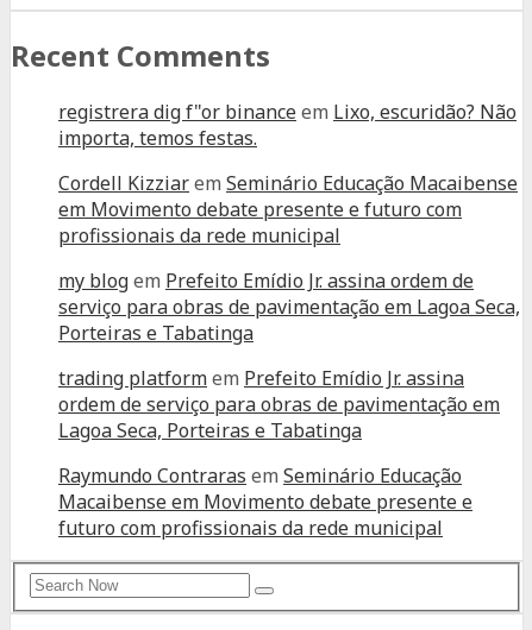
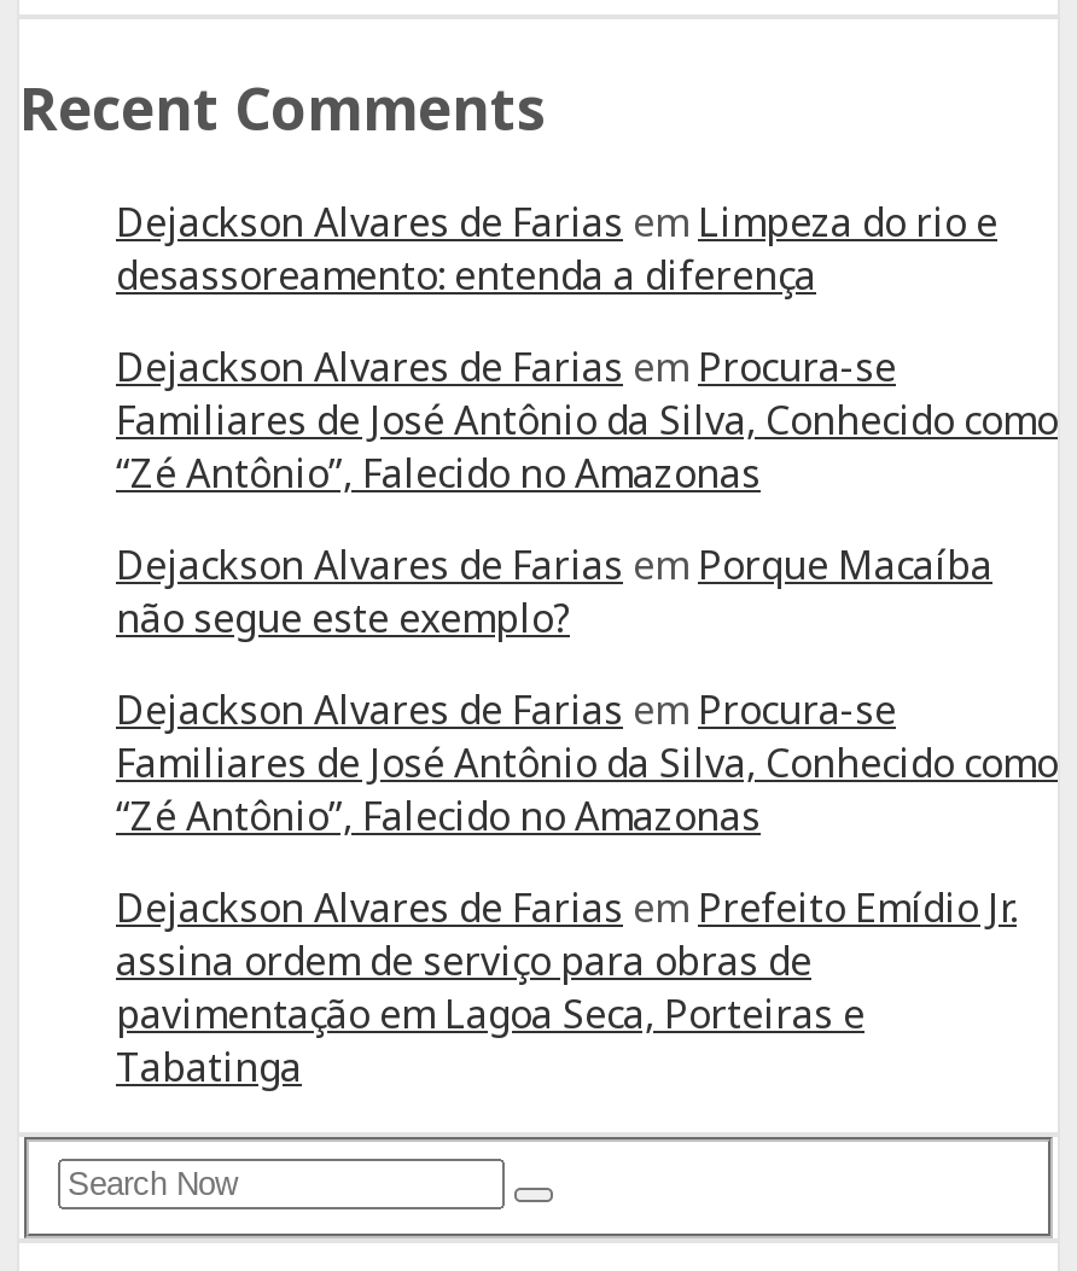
- registrera dig f"or binance em Lixo, escuridão? Não
- importa, temos festas.
+ Dejackson Alvares de Farias em Limpeza do rio e
+ desassoreamento: entenda a diferença

- Cordell Kizziar em Seminário Educação Macaibense
- em Movimento debate presente e futuro com
- profissionais da rede municipal
+ Dejackson Alvares de Farias em Procura-se
+ Familiares de José Antônio da Silva, Conhecido como
+ “Zé Antônio”, Falecido no Amazonas

- my blog em Prefeito Emídio Jr. assina ordem de
- serviço para obras de pavimentação em Lagoa Seca,
- Porteiras e Tabatinga
+ Dejackson Alvares de Farias em Porque Macaíba
+ não segue este exemplo?

- trading platform em Prefeito Emídio Jr. assina
- ordem de serviço para obras de pavimentação em
- Lagoa Seca, Porteiras e Tabatinga
+ Dejackson Alvares de Farias em Procura-se
+ Familiares de José Antônio da Silva, Conhecido como
+ “Zé Antônio”, Falecido no Amazonas

- Raymundo Contraras em Seminário Educação
- Macaibense em Movimento debate presente e
- futuro com profissionais da rede municipal
+ Dejackson Alvares de Farias em Prefeito Emídio Jr.
+ assina ordem de serviço para obras de
+ pavimentação em Lagoa Seca, Porteiras e
+ Tabatinga
